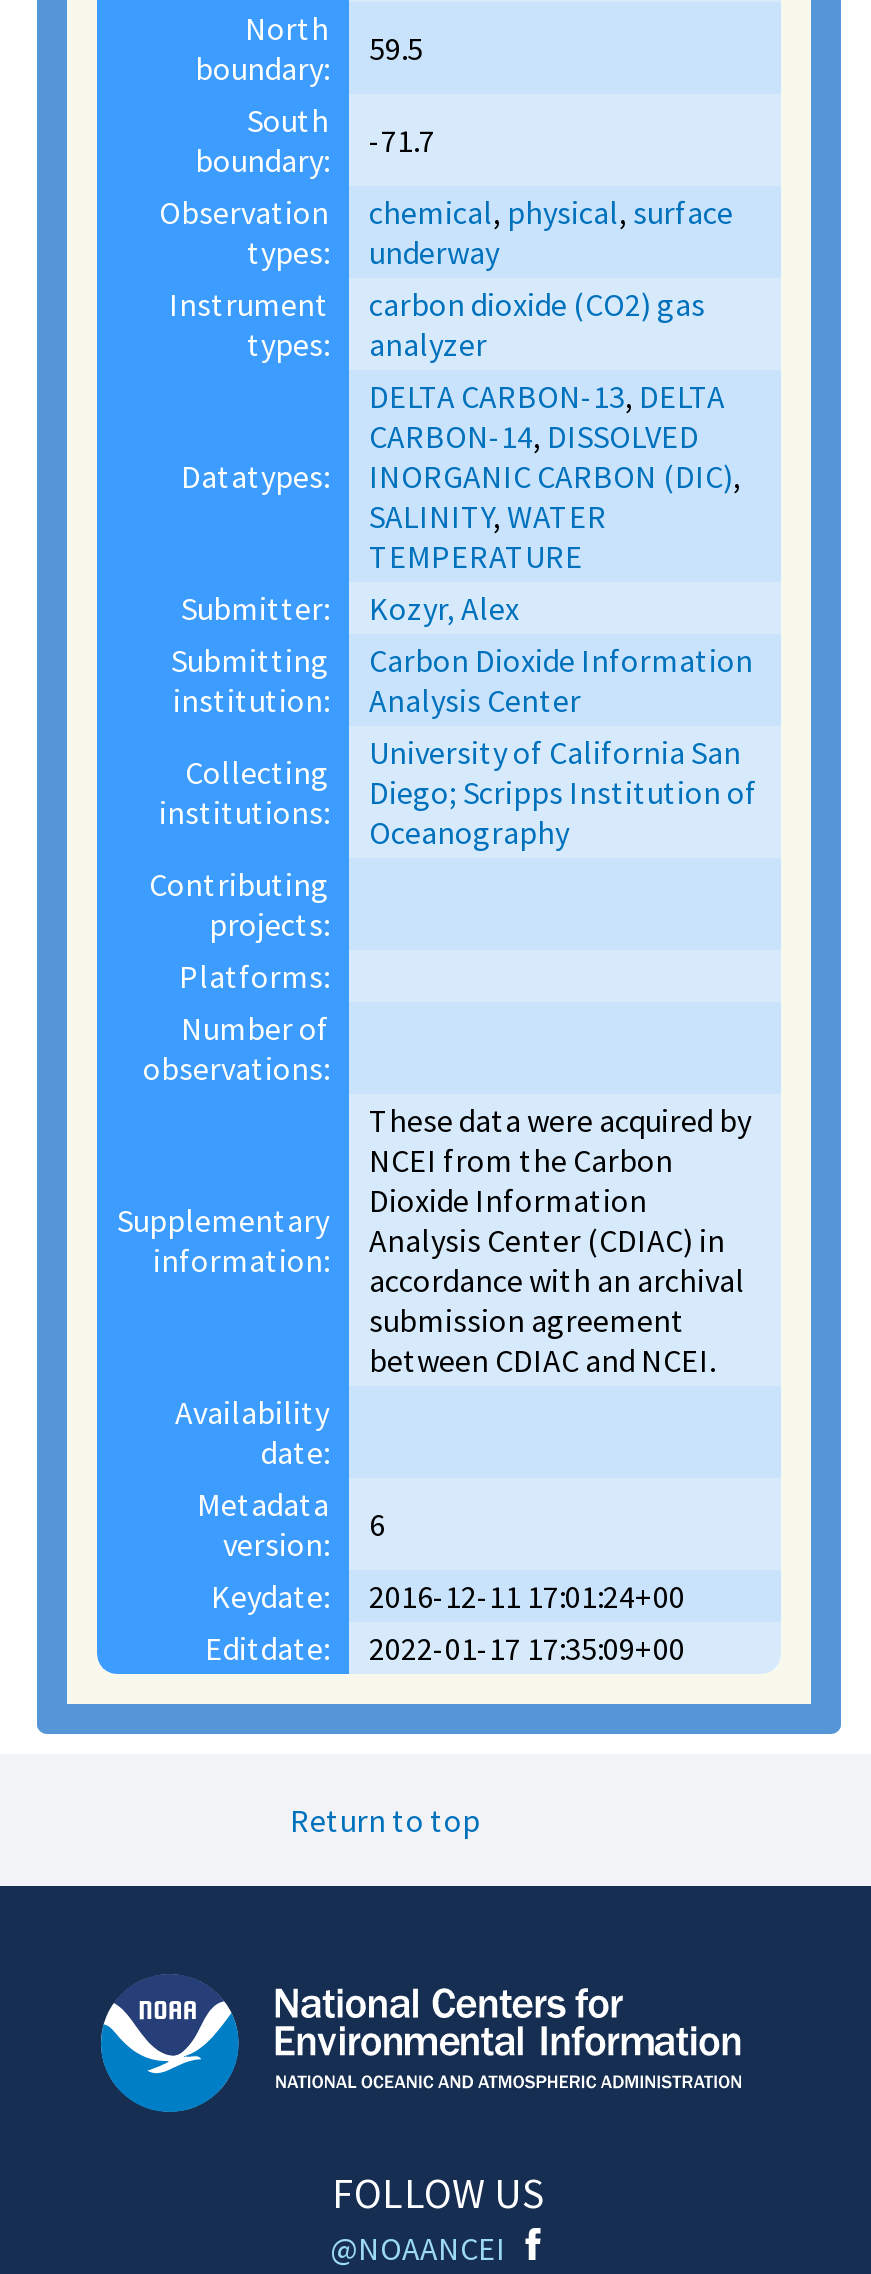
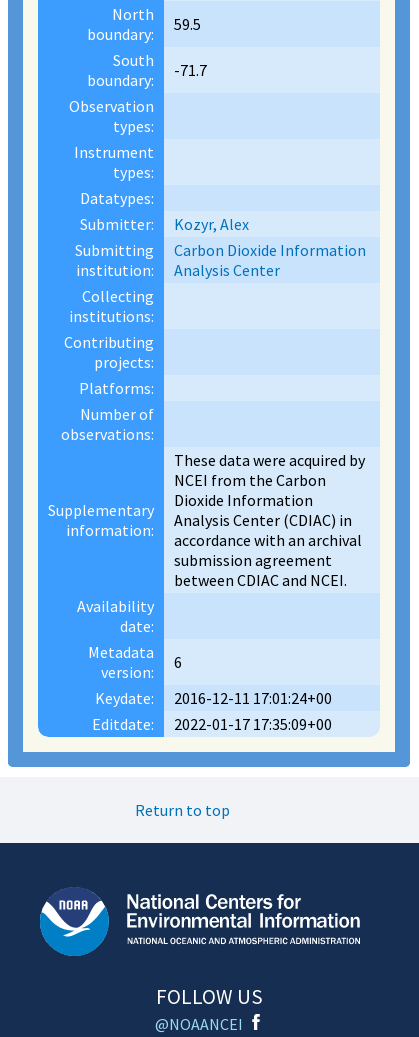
- chemical, physical, surface
- underway

- carbon dioxide (CO2) gas
- analyzer

- DELTA CARBON-13, DELTA
- CARBON-14, DISSOLVED
- INORGANIC CARBON (DIC),
- SALINITY, WATER
- TEMPERATURE

- University of California San
- Diego; Scripps Institution of
- Oceanography
